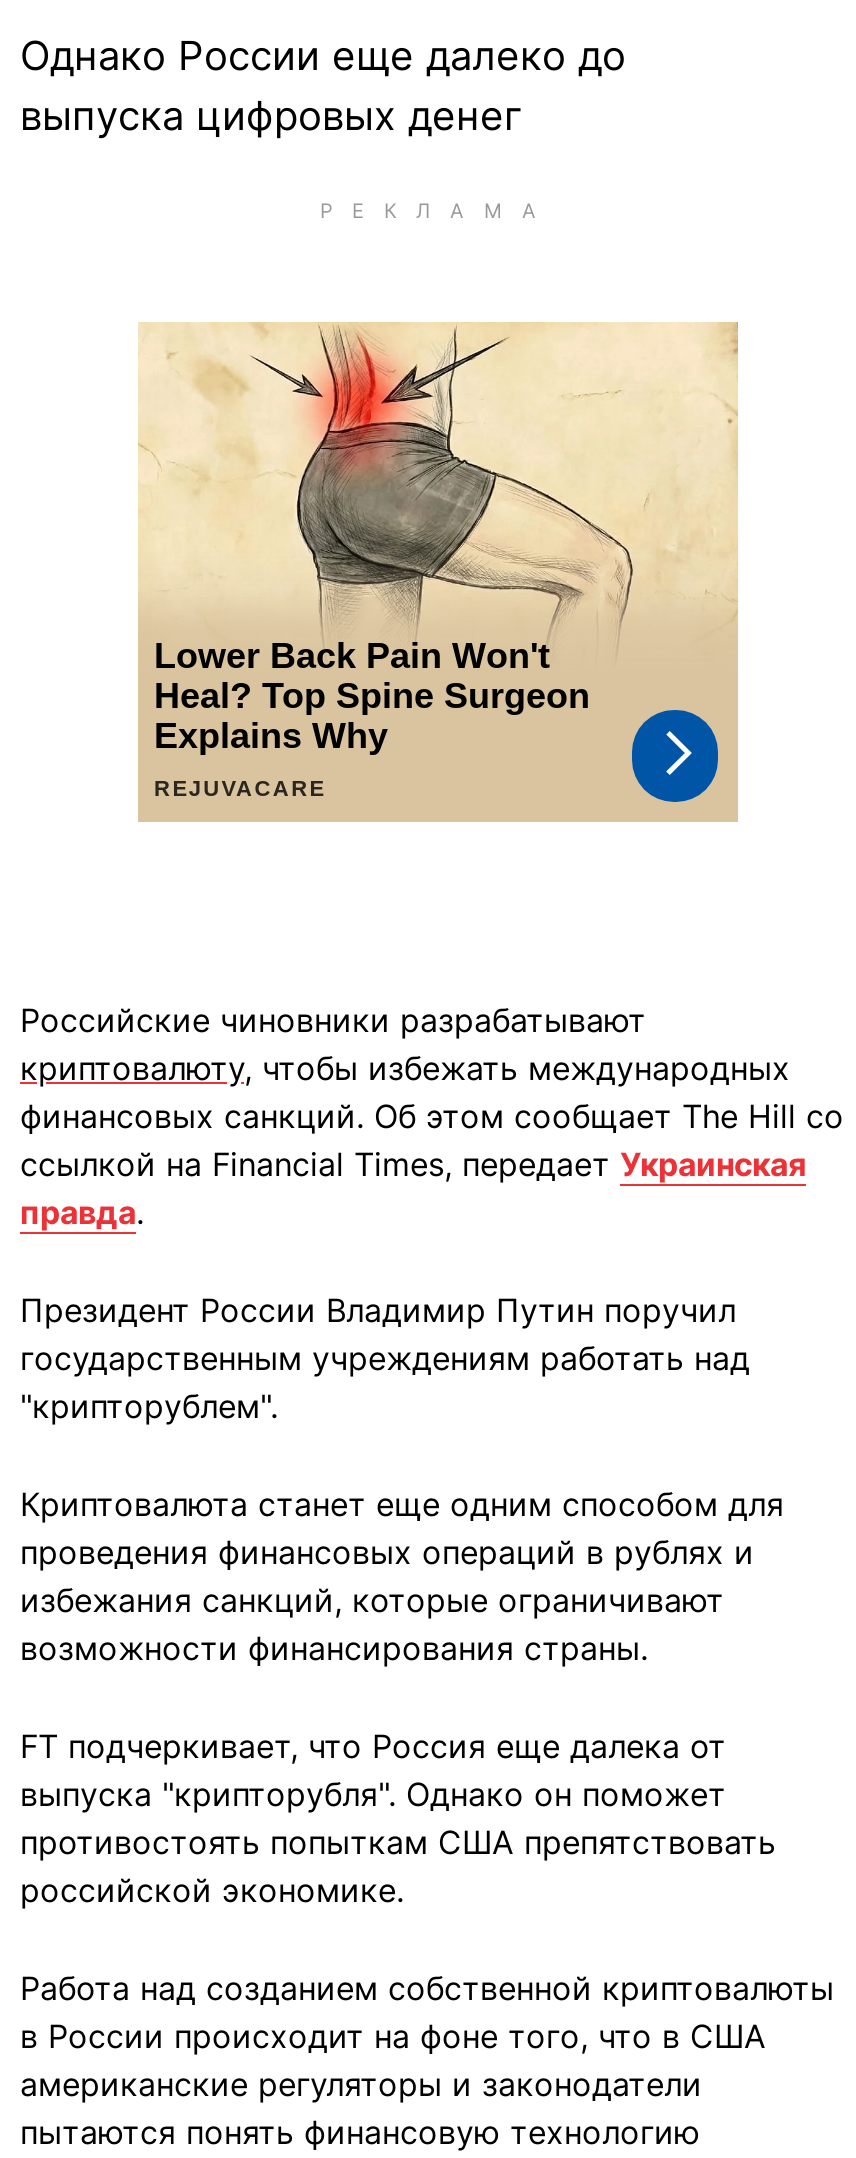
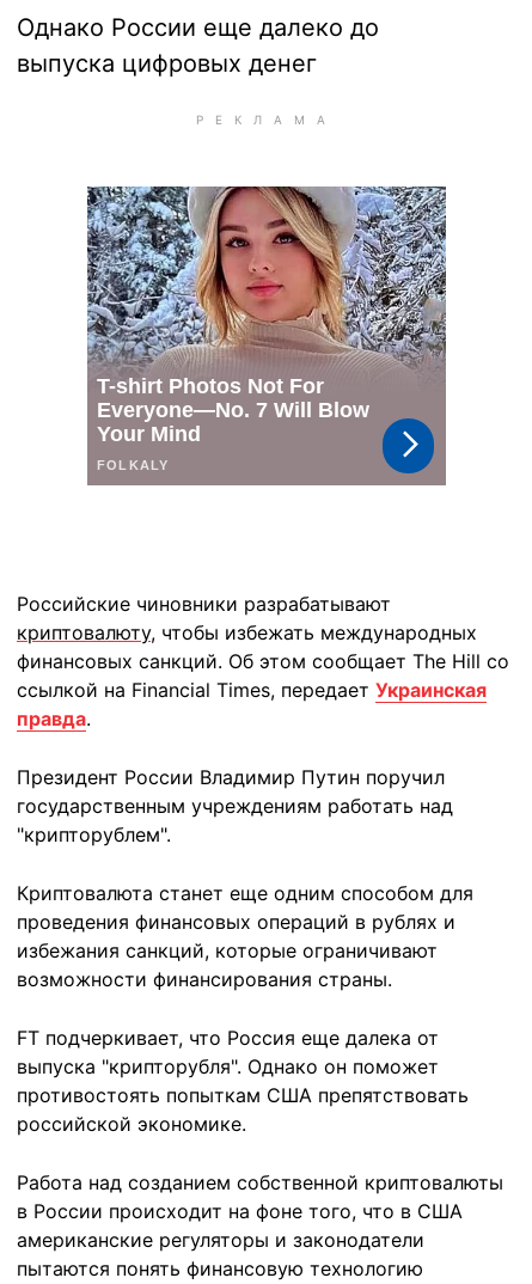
- [image]
+ [image]
